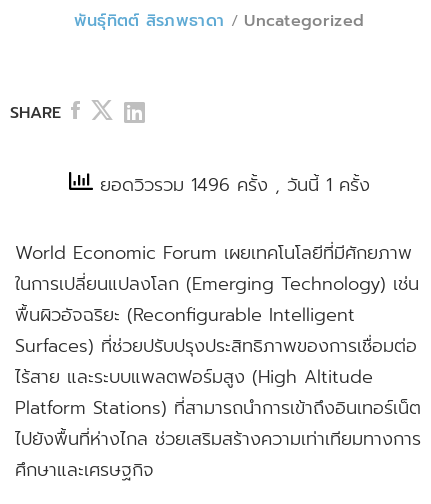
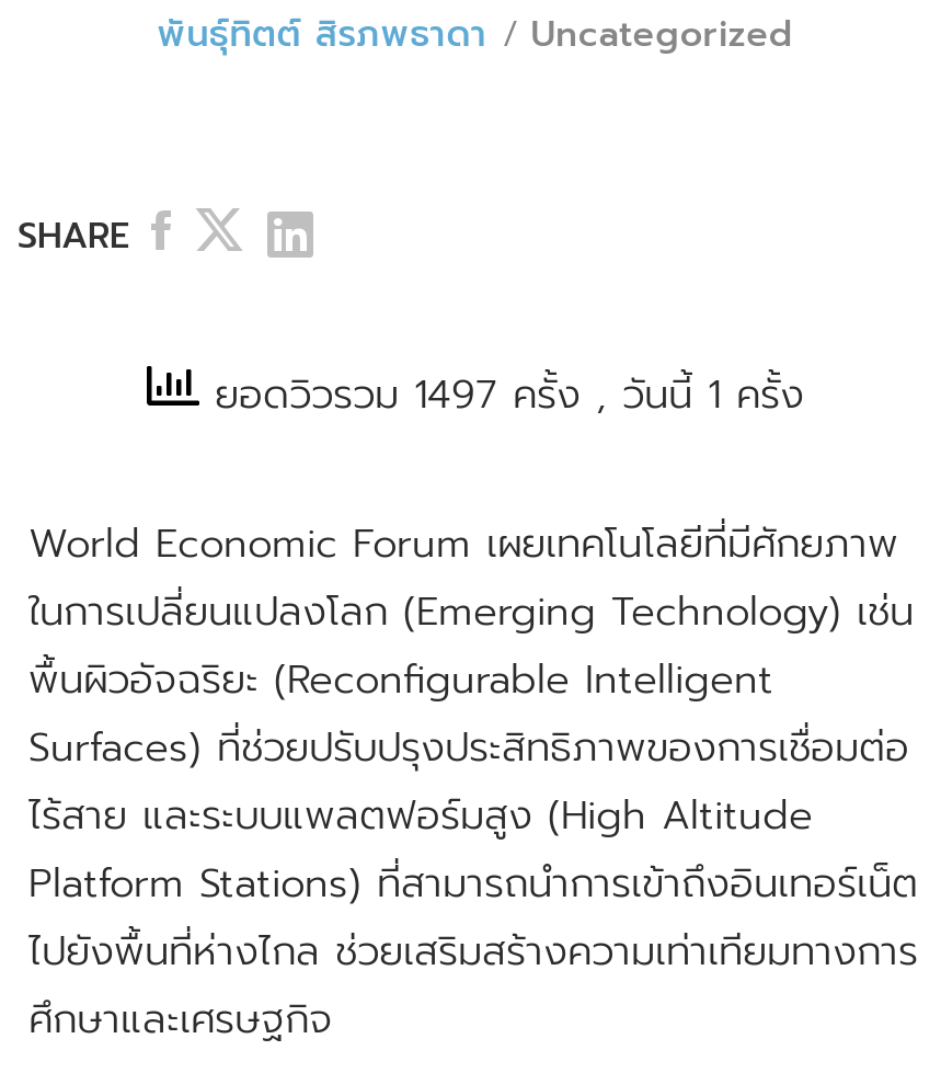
- ยอดวิวรวม 1496 ครั้ง, วันนี้ 1 ครั้ง
+ ยอดวิวรวม 1497 ครั้ง, วันนี้ 1 ครั้ง
